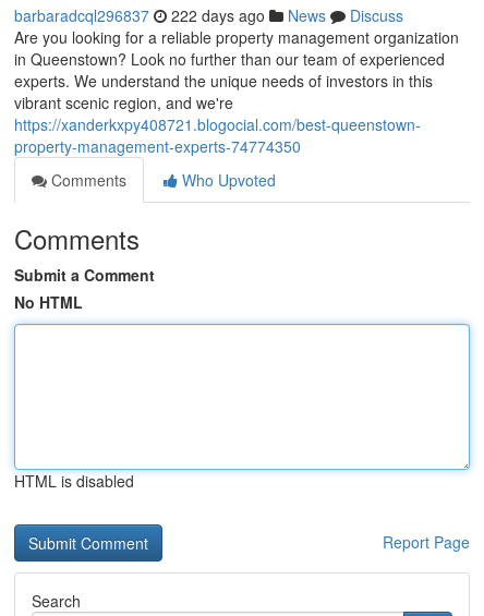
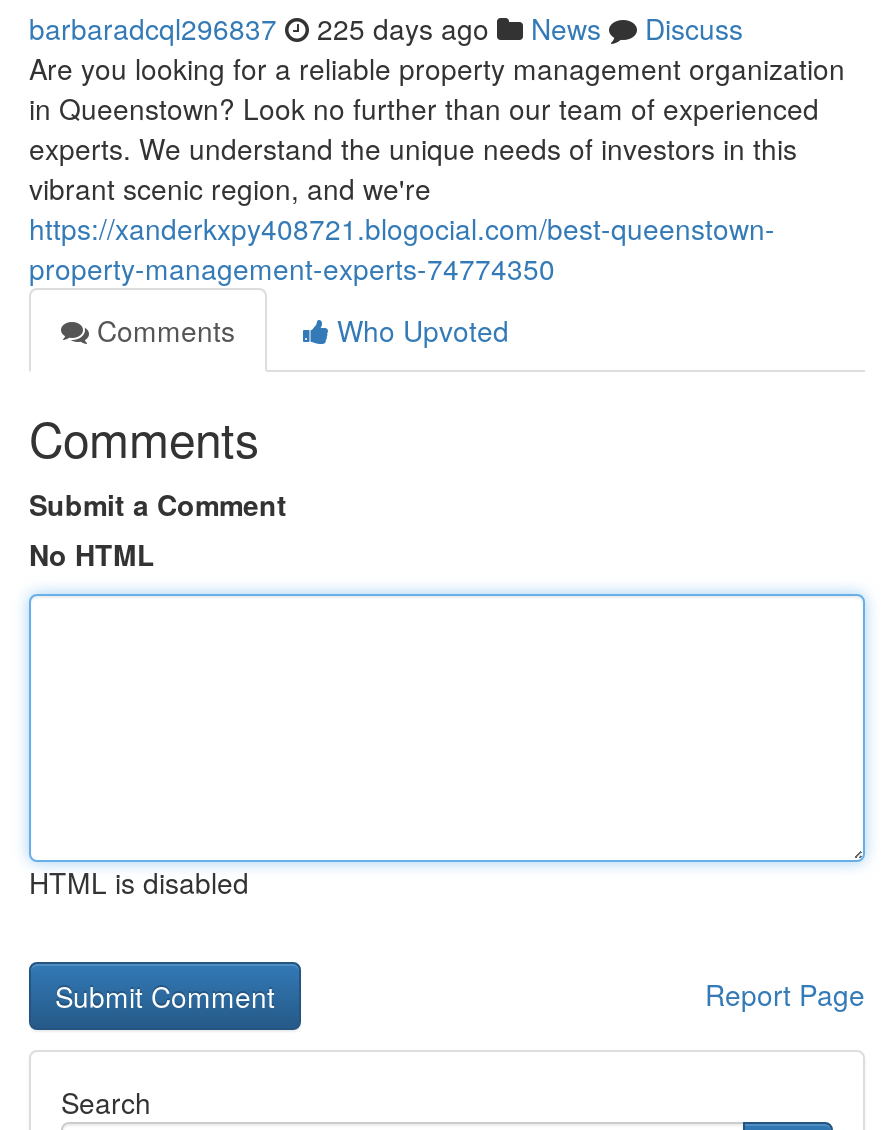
- barbaradcql296837 222 days ago News Discuss
+ barbaradcql296837 225 days ago News Discuss
